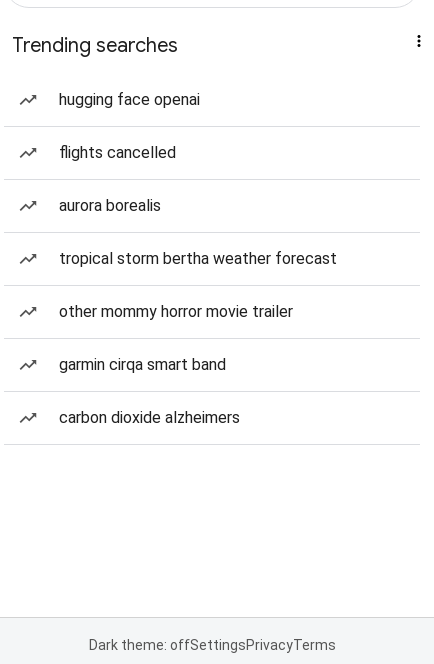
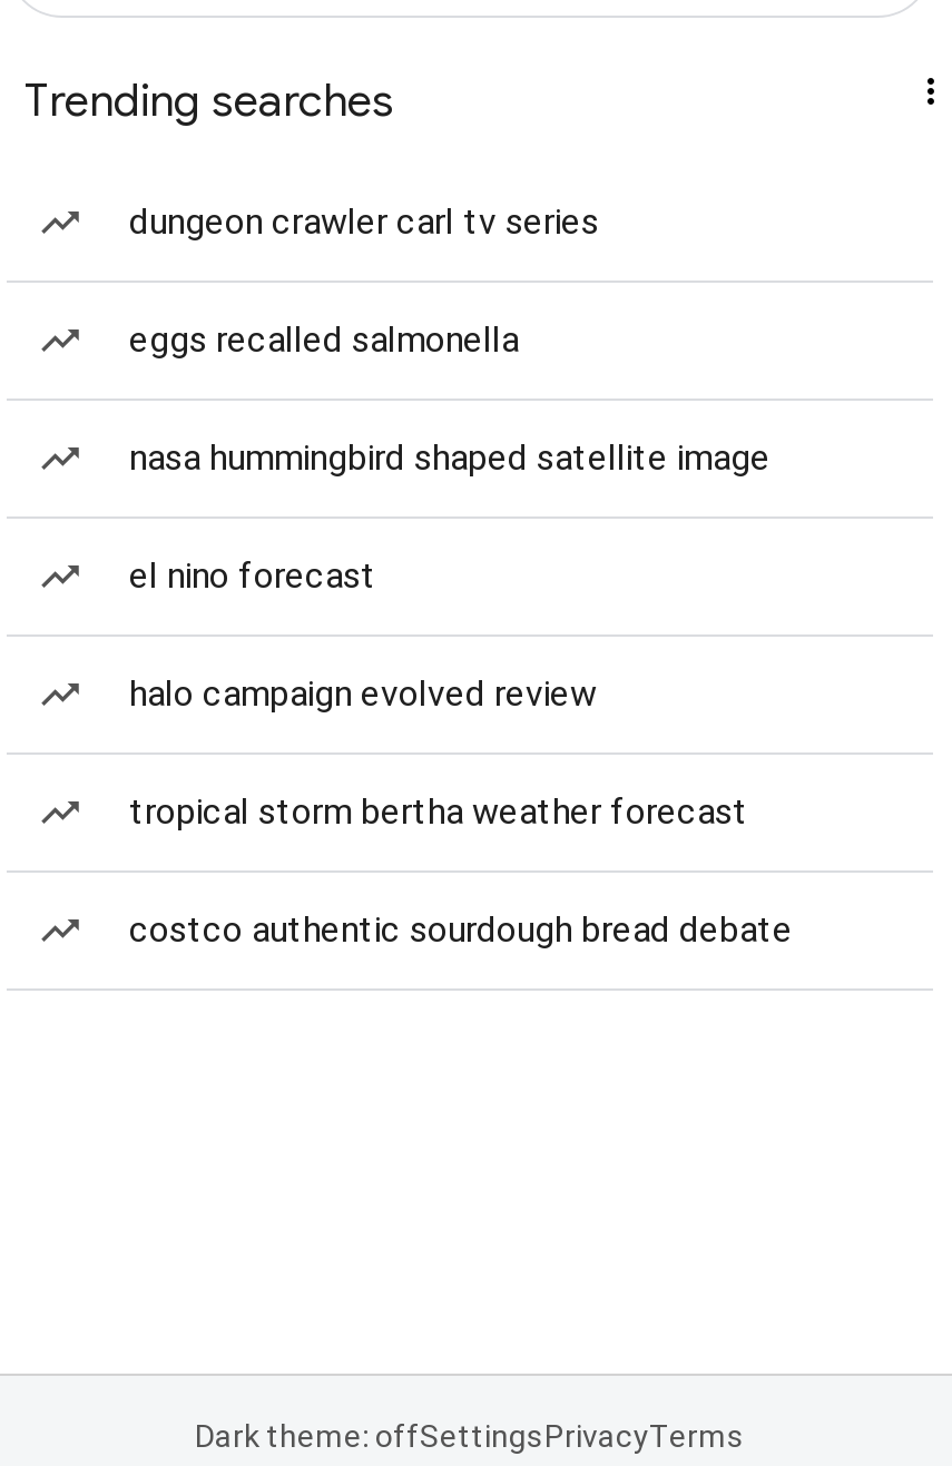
- hugging face openai
- flights cancelled
- aurora borealis
+ dungeon crawler carl tv series
+ eggs recalled salmonella
+ nasa hummingbird shaped satellite image
+ el nino forecast
+ halo campaign evolved review

moved down: tropical storm bertha weather forecast

- other mommy horror movie trailer
- garmin cirqa smart band
- carbon dioxide alzheimers
+ costco authentic sourdough bread debate
